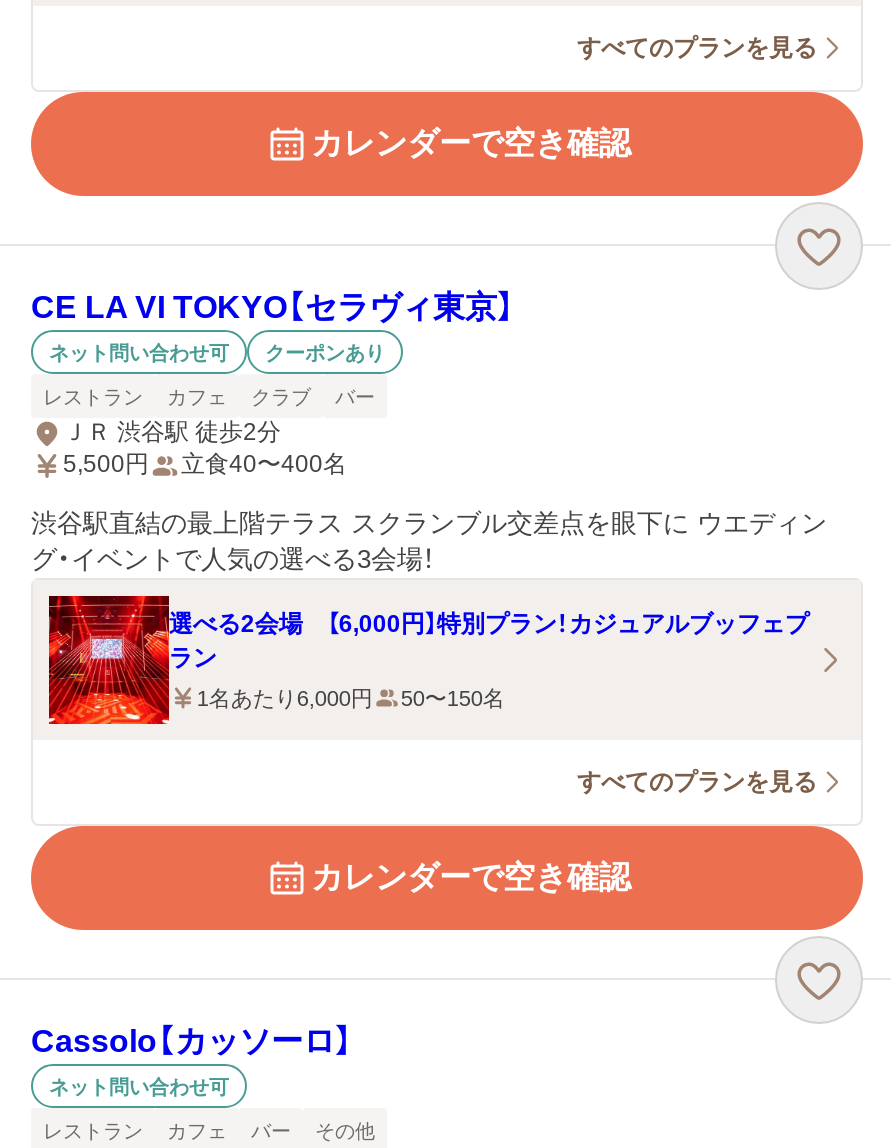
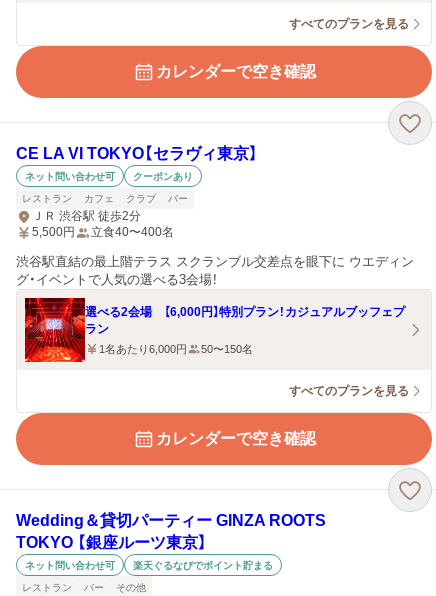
- Cassolo【カッソーロ】
+ Wedding＆貸切パーティー GINZA ROOTS
+ TOKYO 【銀座ルーツ東京】

+ 楽天ぐるなびでポイント貯まる

- カフェ
